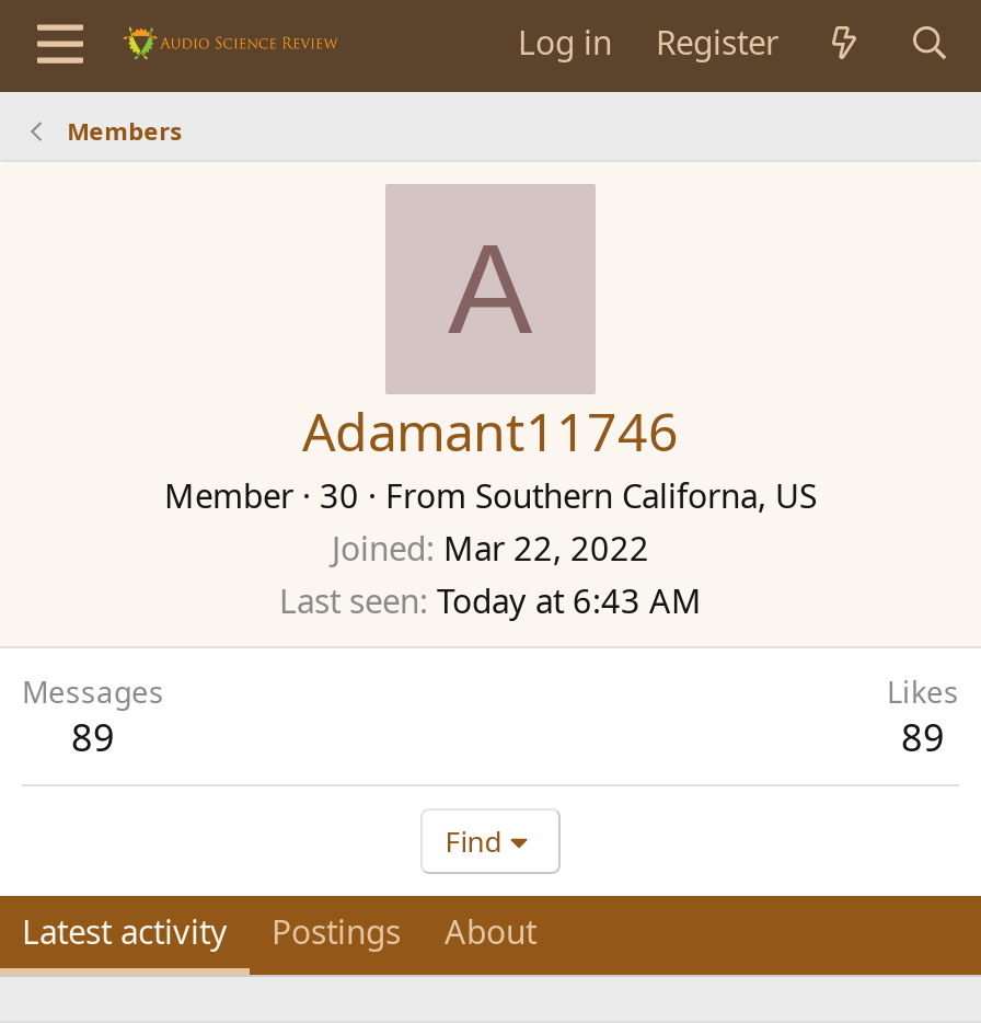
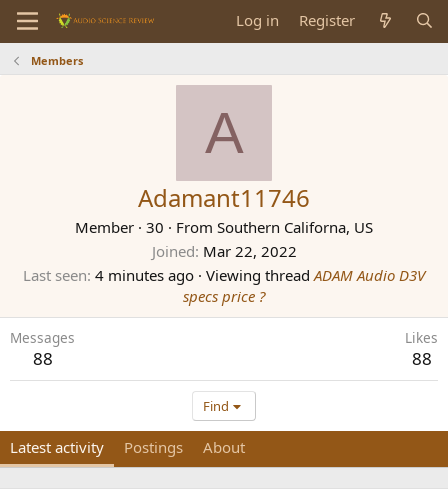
- Last seen Today at 6:43 AM
+ Last seen 4 minutes ago · Viewing thread ADAM Audio D3V
+ specs price ?

- 89
+ 88

- 89
+ 88
